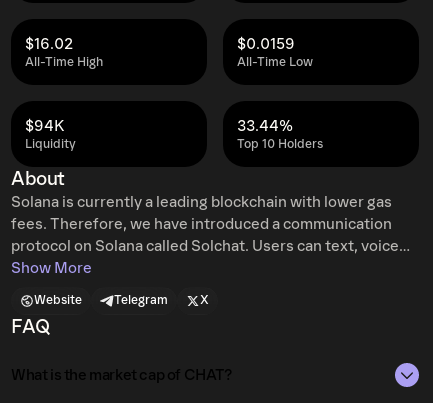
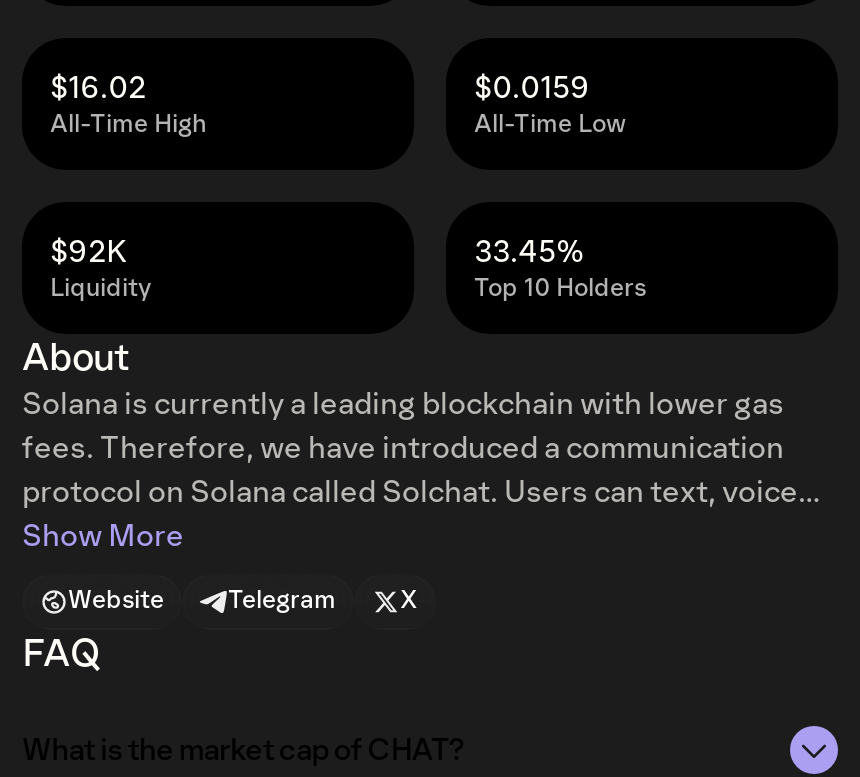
- $94K
+ $92K

- 33.44%
+ 33.45%
